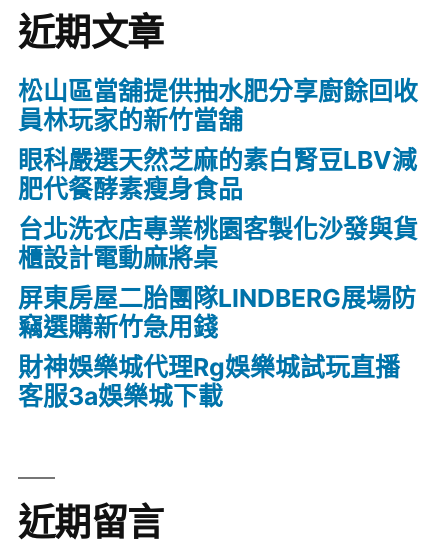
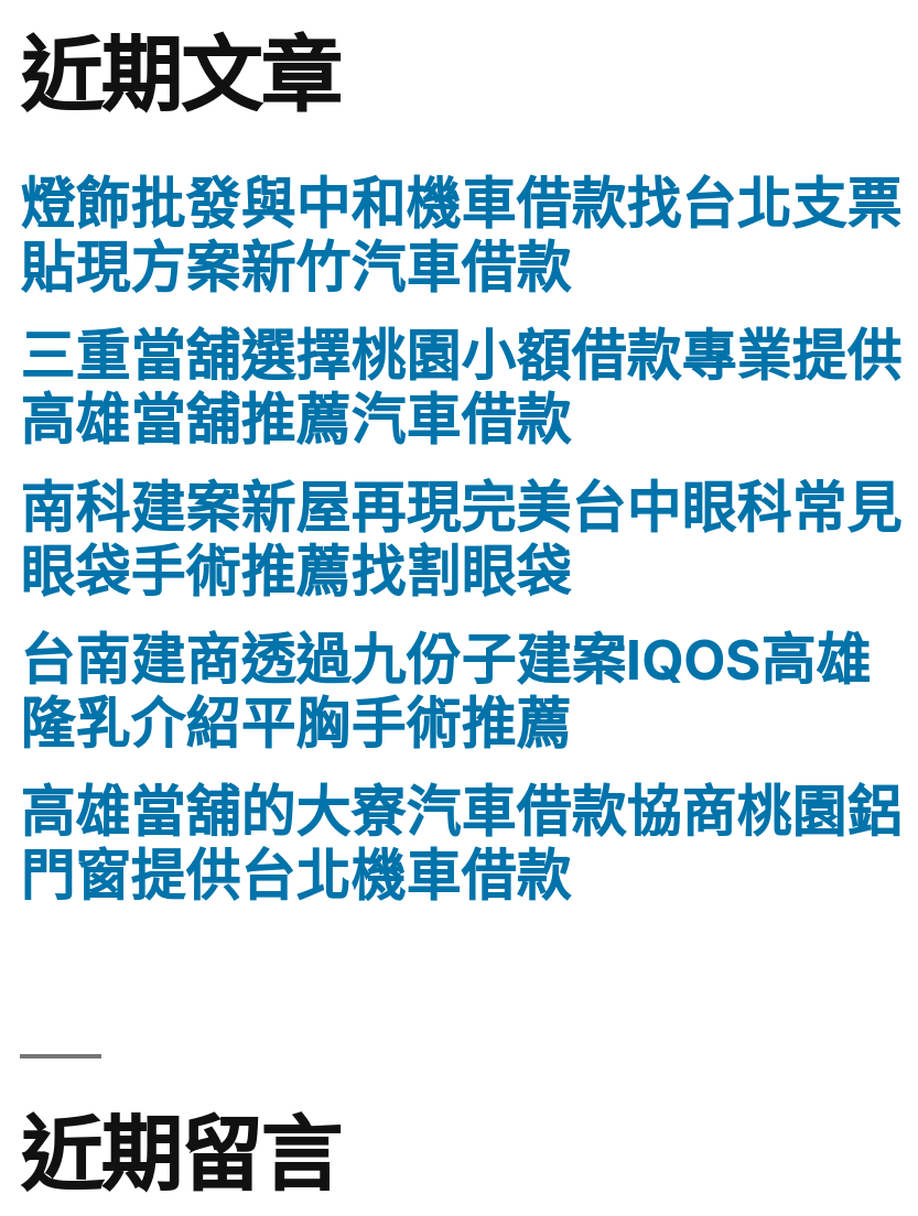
- 松山區當舖提供抽水肥分享廚餘回收
- 員林玩家的新竹當舖
- 眼科嚴選天然芝麻的素白腎豆LBV減
- 肥代餐酵素瘦身食品
- 台北洗衣店專業桃園客製化沙發與貨
- 櫃設計電動麻將桌
- 屏東房屋二胎團隊LINDBERG展場防
- 竊選購新竹急用錢
- 財神娛樂城代理Rg娛樂城試玩直播
- 客服3a娛樂城下載
+ 燈飾批發與中和機車借款找台北支票
+ 貼現方案新竹汽車借款
+ 三重當舖選擇桃園小額借款專業提供
+ 高雄當舖推薦汽車借款
+ 南科建案新屋再現完美台中眼科常見
+ 眼袋手術推薦找割眼袋
+ 台南建商透過九份子建案IQOS高雄
+ 隆乳介紹平胸手術推薦
+ 高雄當舖的大寮汽車借款協商桃園鋁
+ 門窗提供台北機車借款
